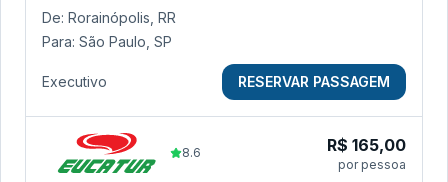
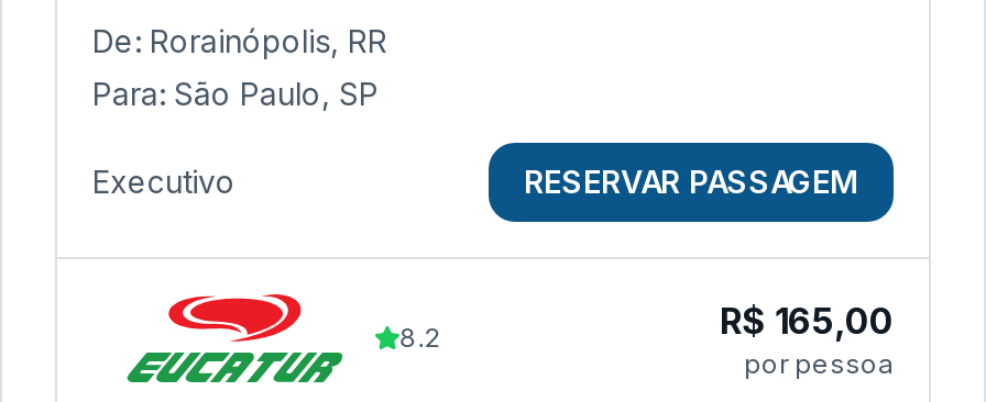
- 8.6
+ 8.2
